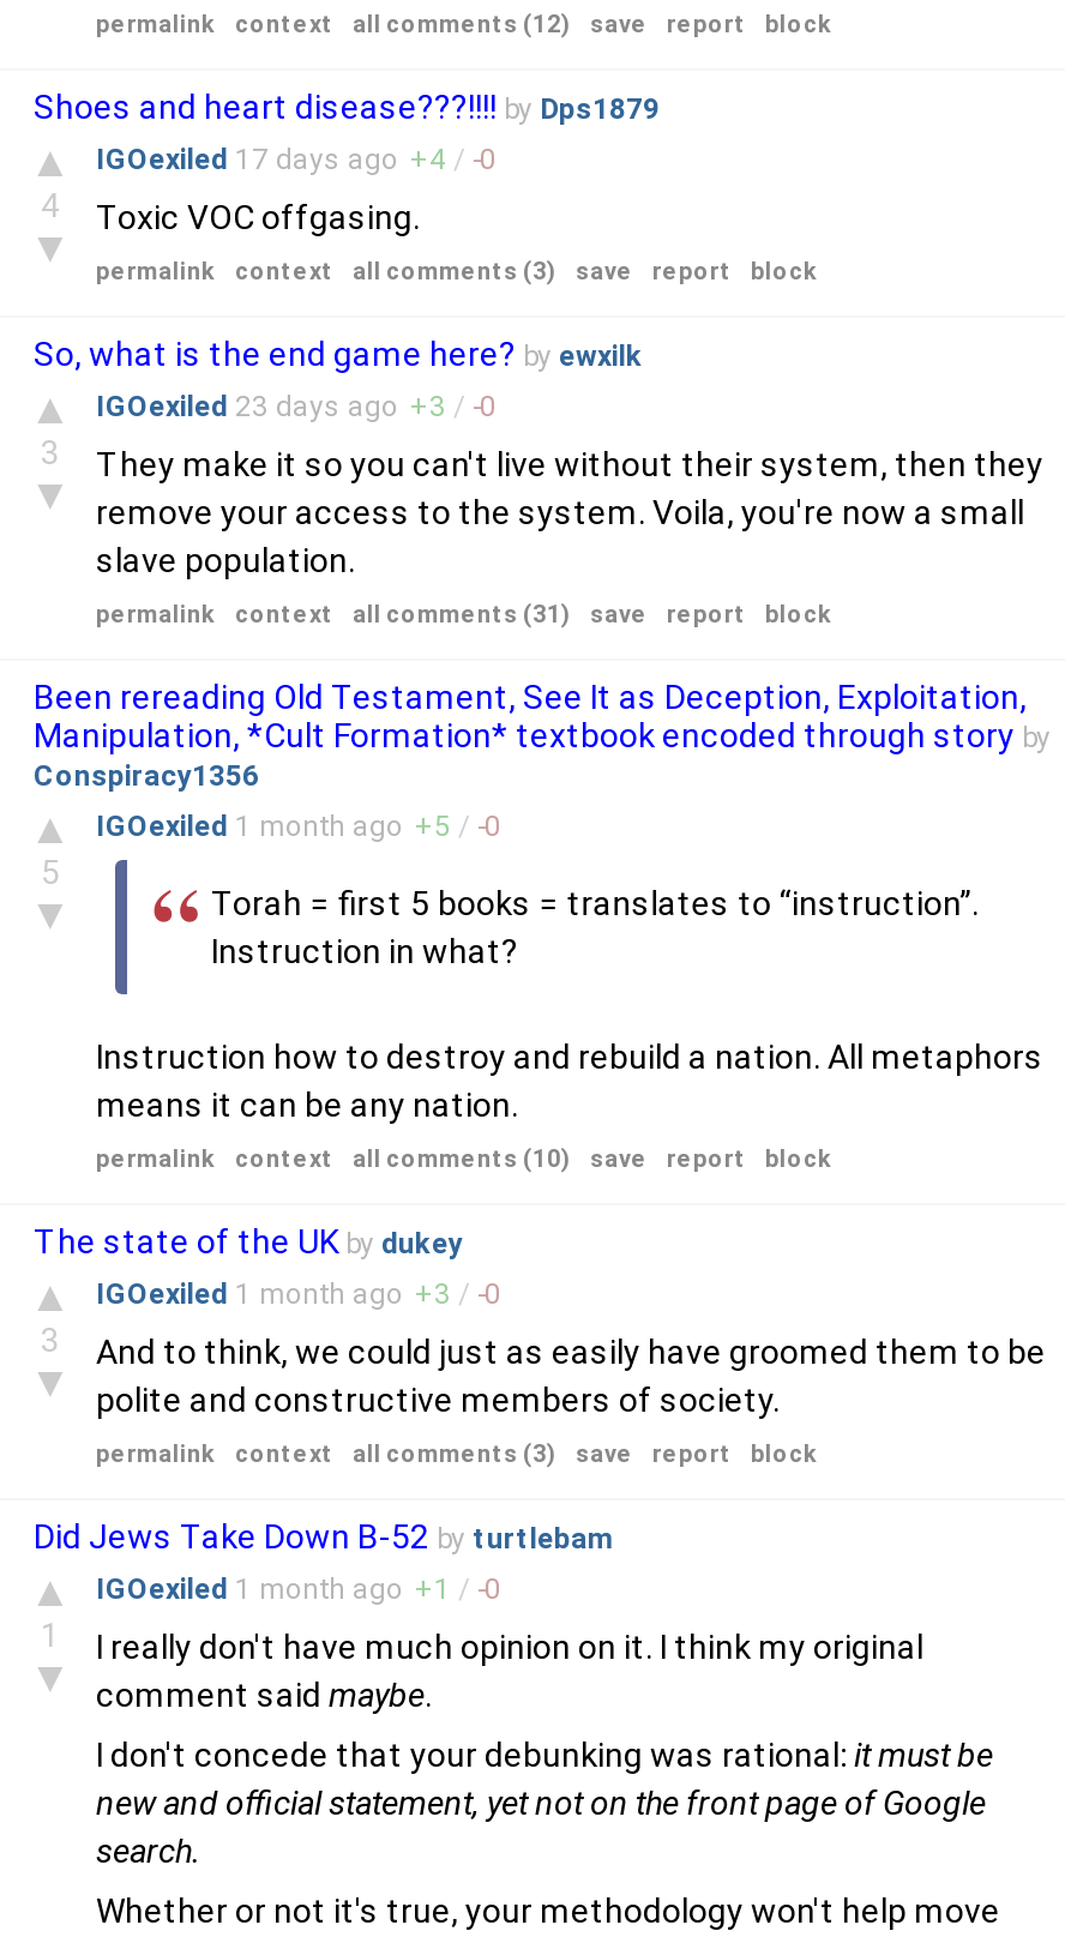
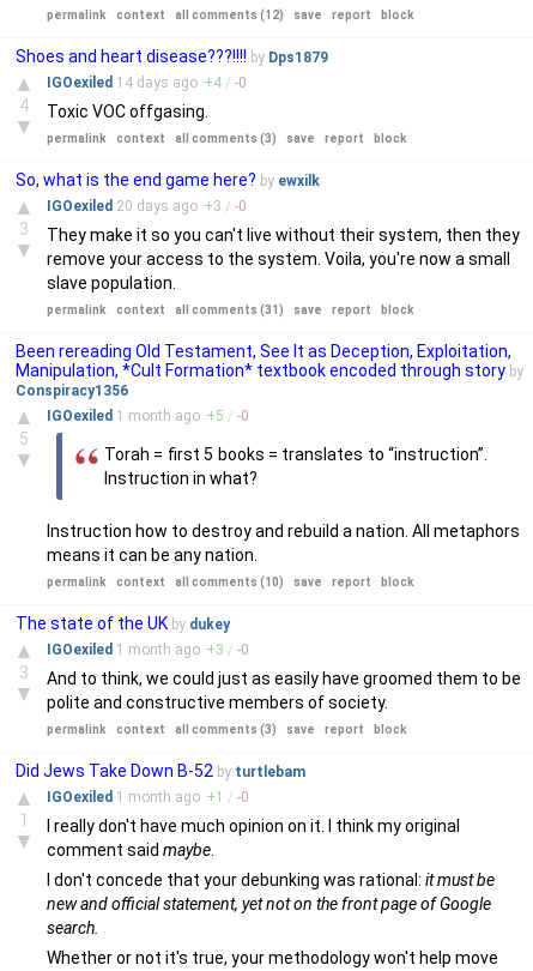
- IGOexiled 17 days ago +4 / - 0
+ IGOexiled 14 days ago +4 / - 0

- IGOexiled 23 days ago +3 / - 0
+ IGOexiled 20 days ago +3 / - 0
